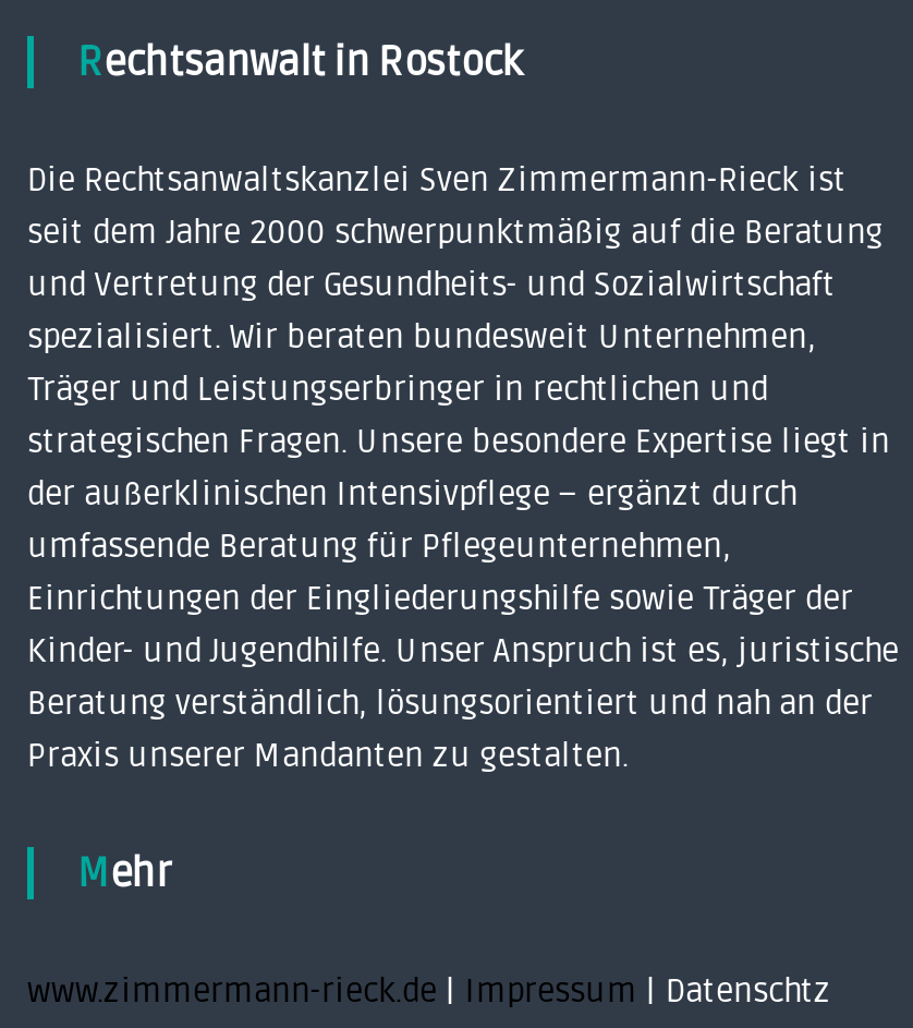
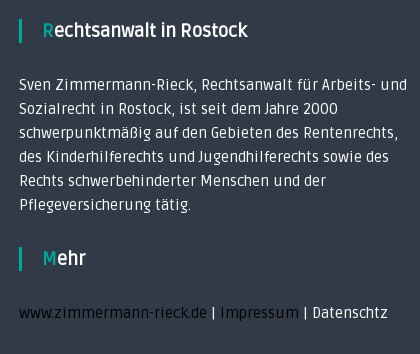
- Die Rechtsanwaltskanzlei Sven Zimmermann-Rieck ist
- seit dem Jahre 2000 schwerpunktmäßig auf die Beratung
- und Vertretung der Gesundheits- und Sozialwirtschaft
- spezialisiert. Wir beraten bundesweit Unternehmen,
- Träger und Leistungserbringer in rechtlichen und
- strategischen Fragen. Unsere besondere Expertise liegt in
- der außerklinischen Intensivpflege – ergänzt durch
- umfassende Beratung für Pflegeunternehmen,
- Einrichtungen der Eingliederungshilfe sowie Träger der
- Kinder- und Jugendhilfe. Unser Anspruch ist es, juristische
- Beratung verständlich, lösungsorientiert und nah an der
- Praxis unserer Mandanten zu gestalten.
+ Sven Zimmermann-Rieck, Rechtsanwalt für Arbeits- und
+ Sozialrecht in Rostock, ist seit dem Jahre 2000
+ schwerpunktmäßig auf den Gebieten des Rentenrechts,
+ des Kinderhilferechts und Jugendhilferechts sowie des
+ Rechts schwerbehinderter Menschen und der
+ Pflegeversicherung tätig.
